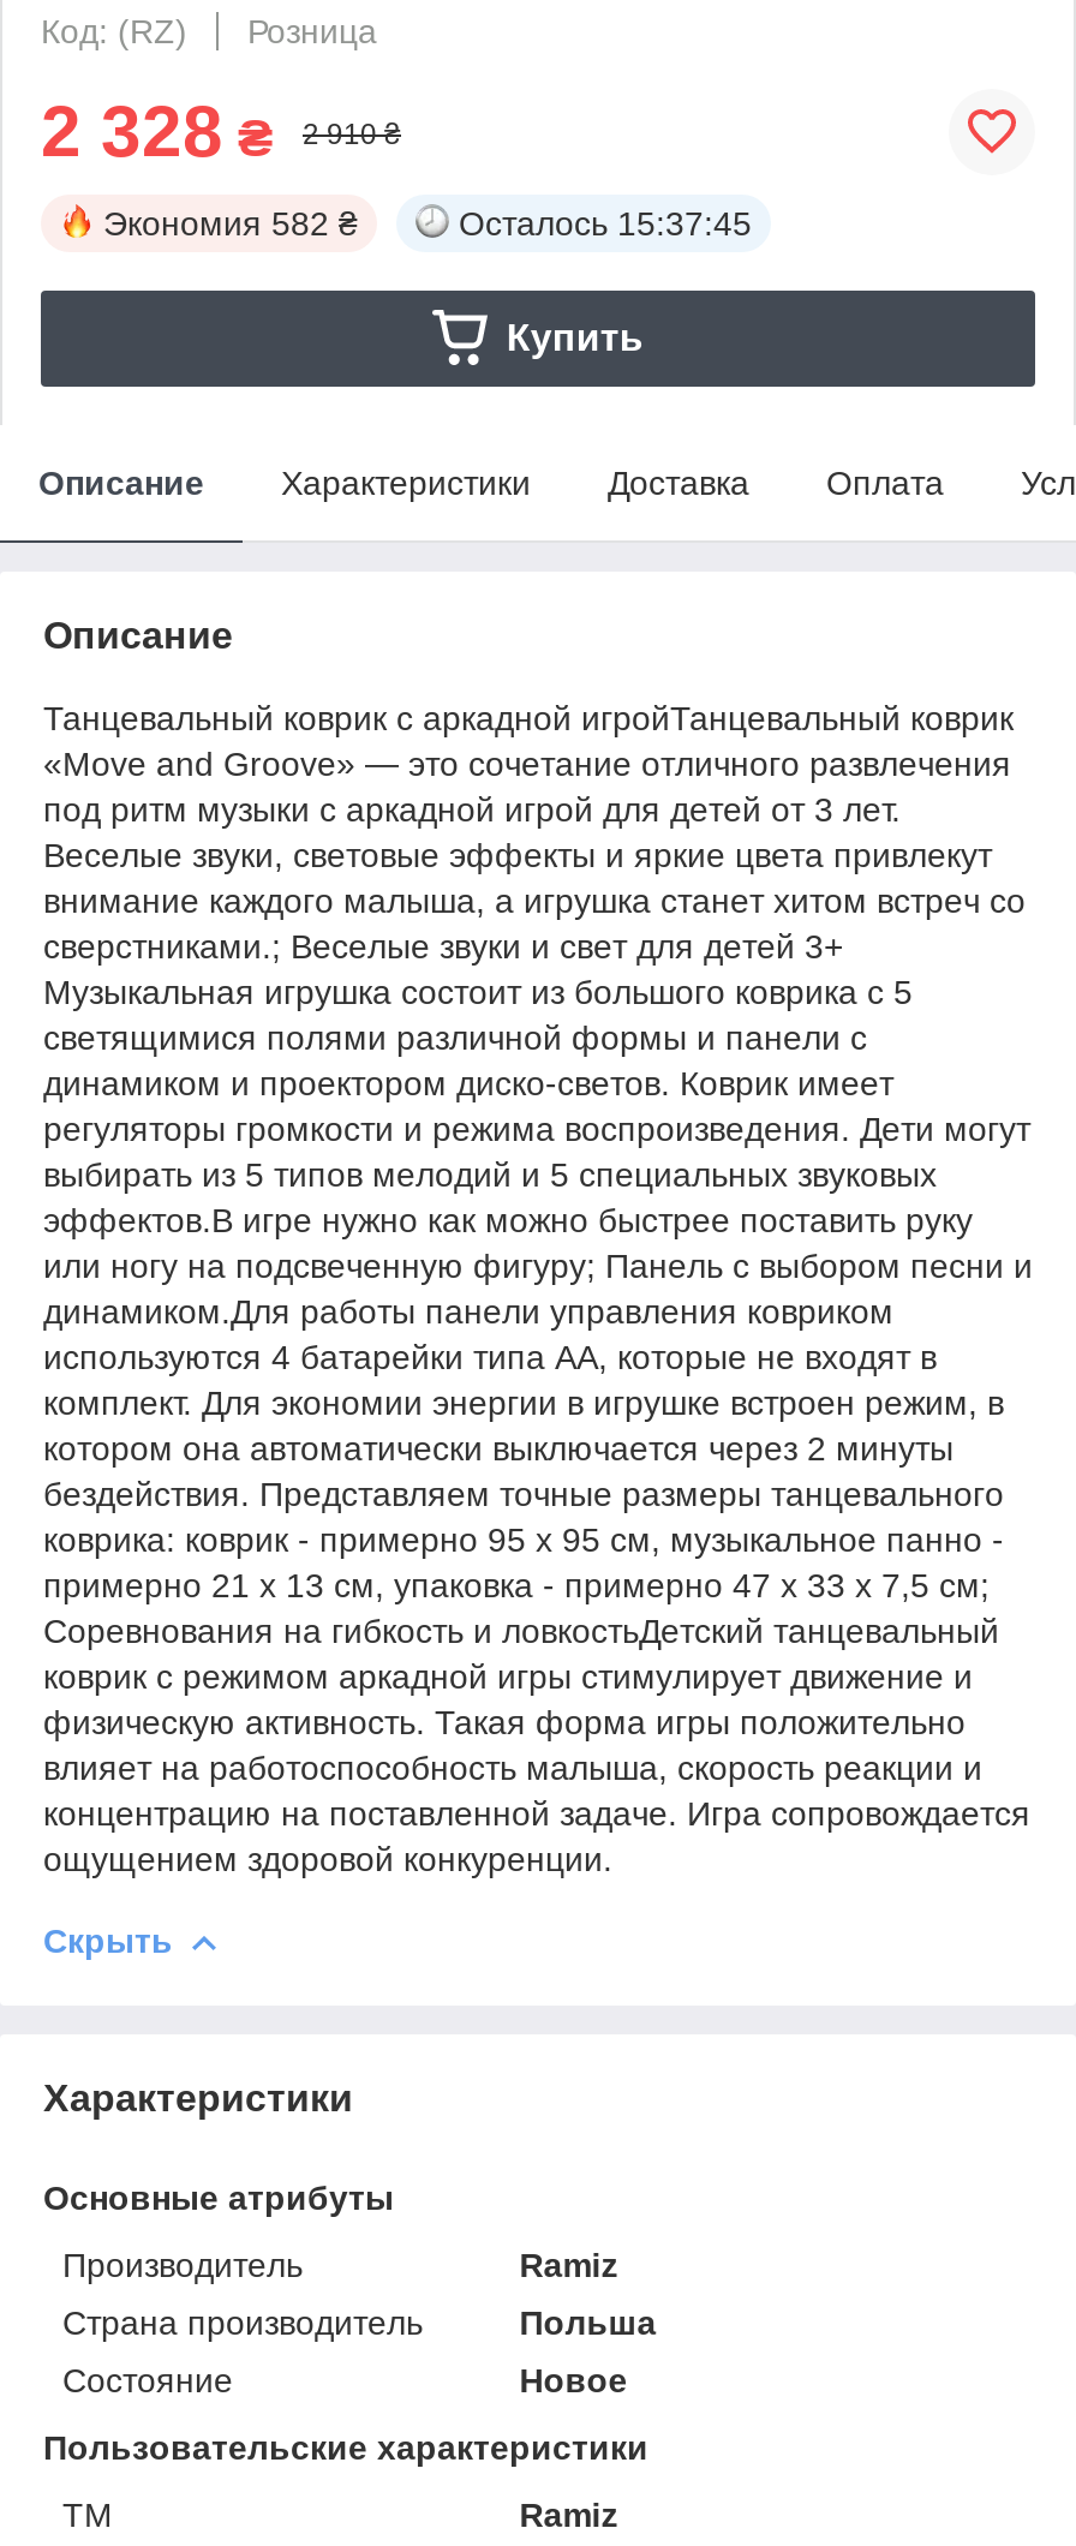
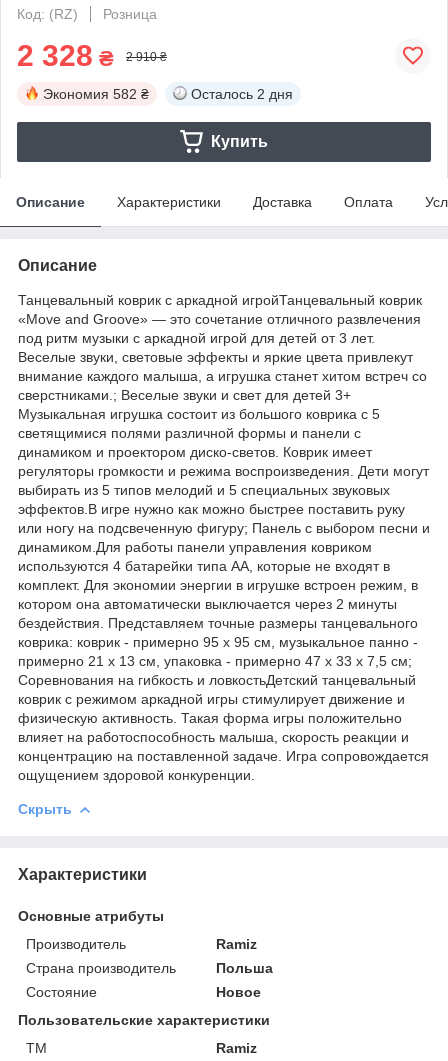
- Осталось 15:37:45
+ Осталось 2 дня
